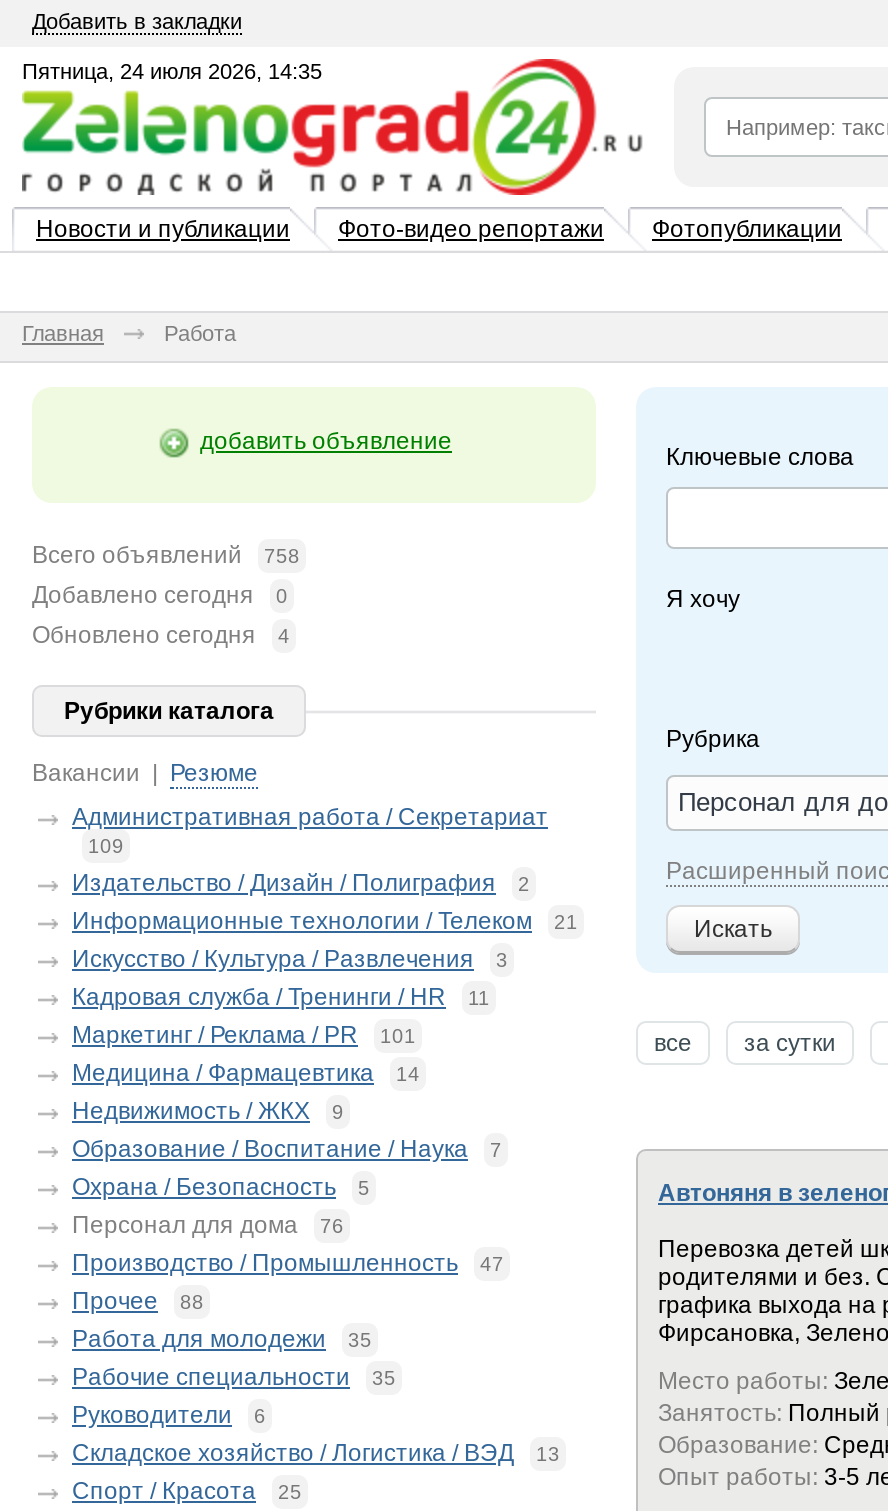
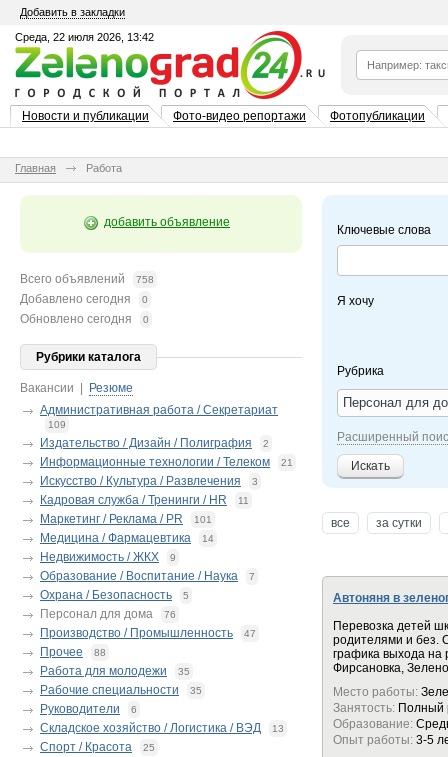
- Пятница, 24 июля 2026, 14:35
+ Среда, 22 июля 2026, 13:42

- Обновлено сегодня 4
+ Обновлено сегодня 0
